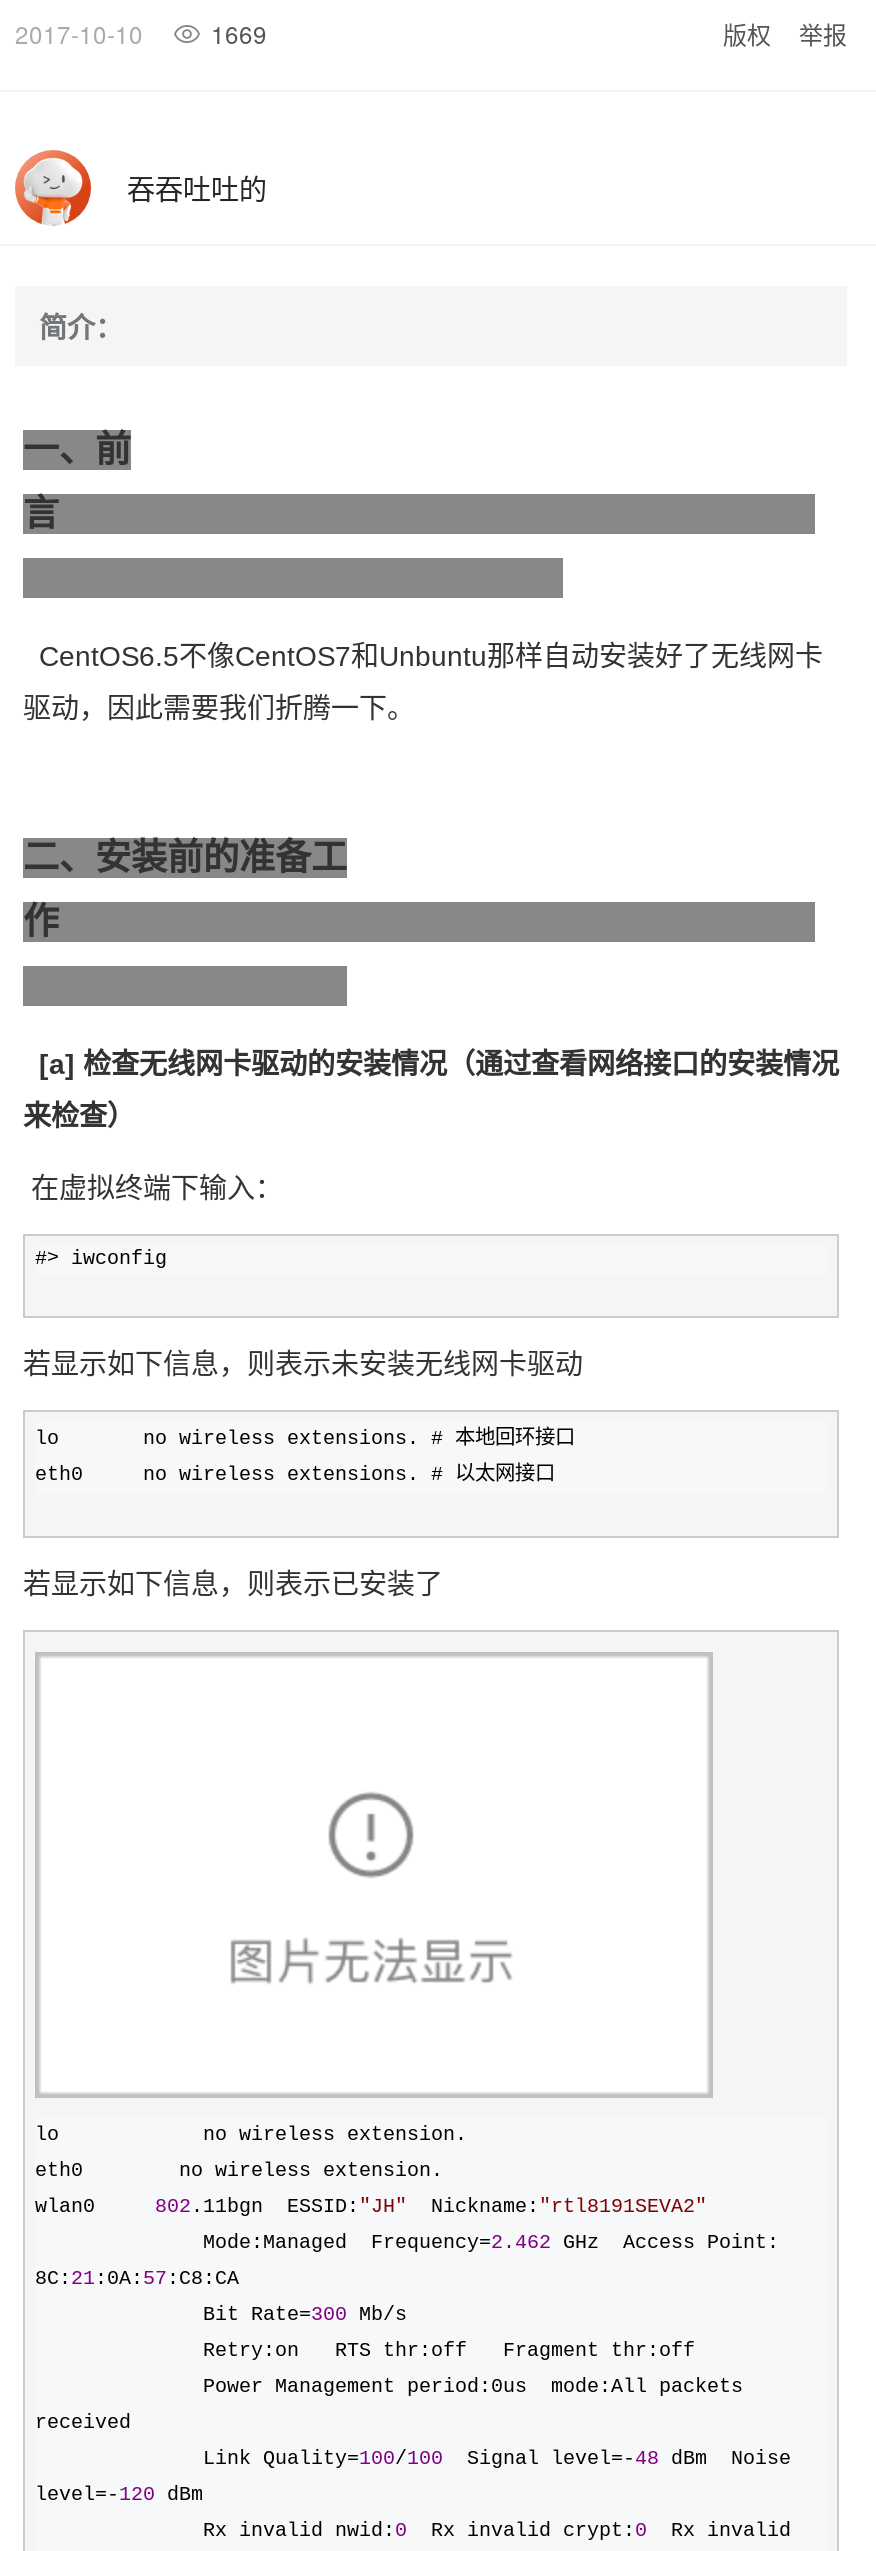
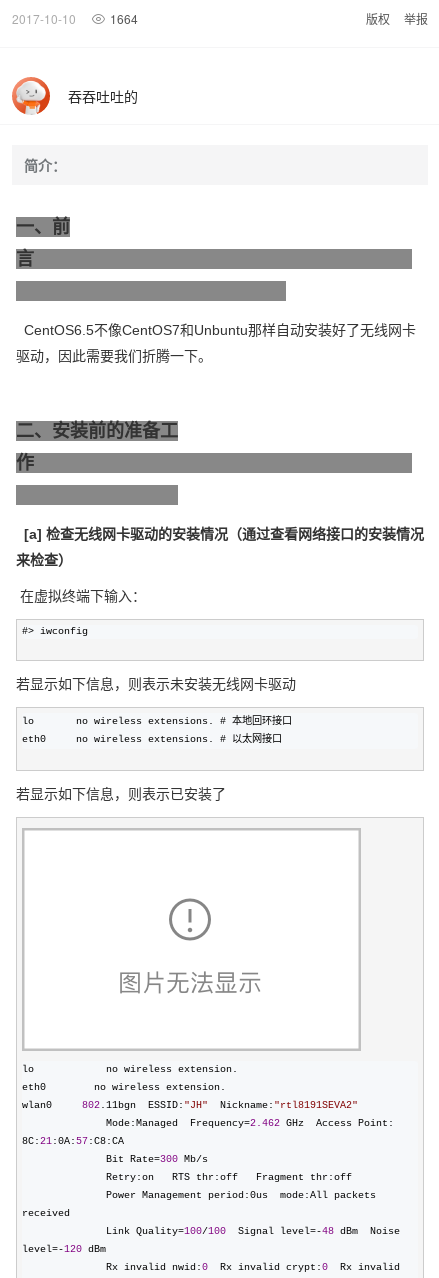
- 2017-10-10 1669
+ 2017-10-10 1664
